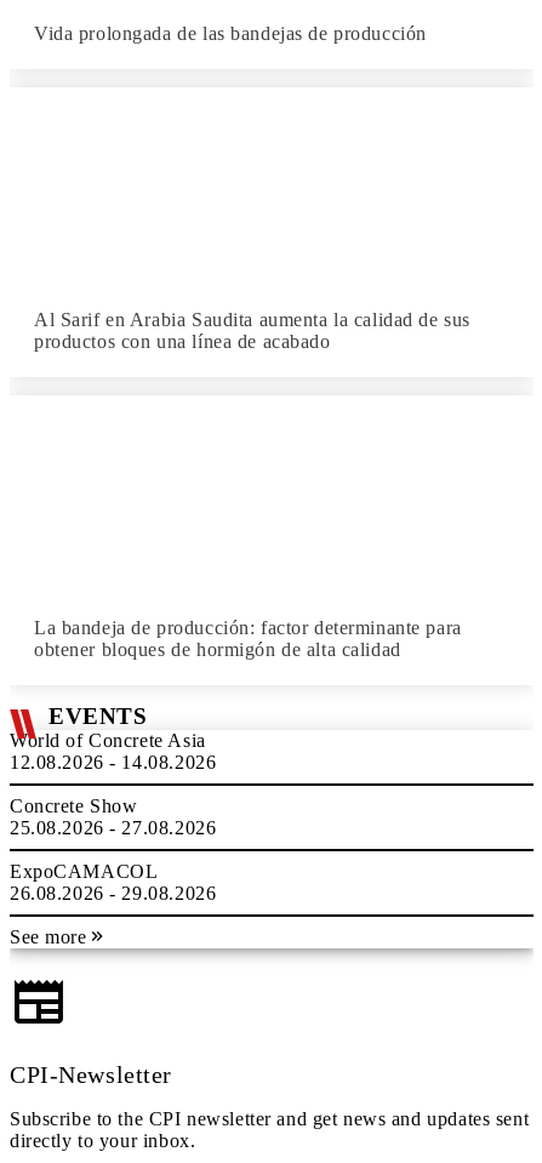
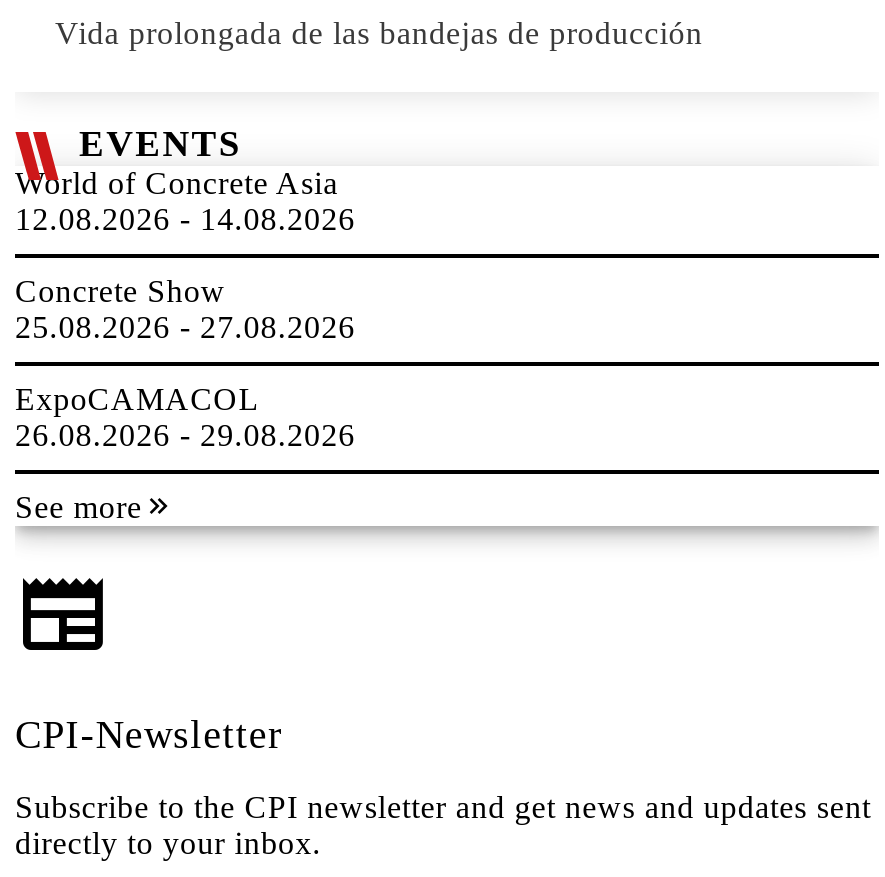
- Al Sarif en Arabia Saudita aumenta la calidad de sus
- productos con una línea de acabado

- La bandeja de producción: factor determinante para
- obtener bloques de hormigón de alta calidad
